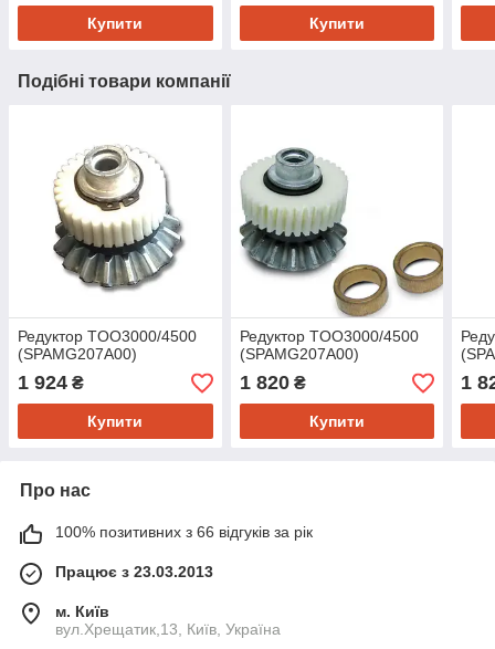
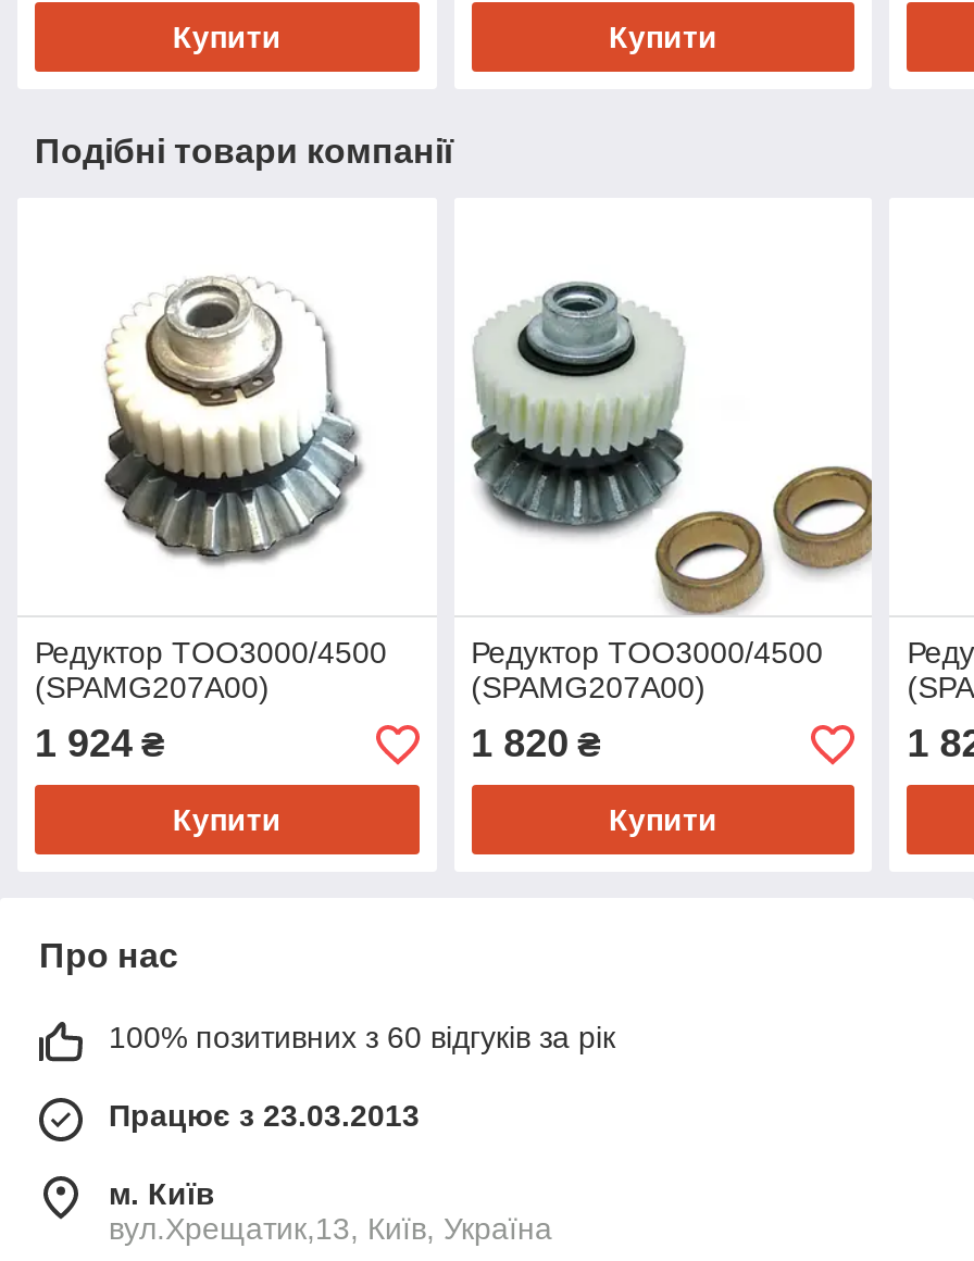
- 100% позитивних з 66 відгуків за рік
+ 100% позитивних з 60 відгуків за рік
